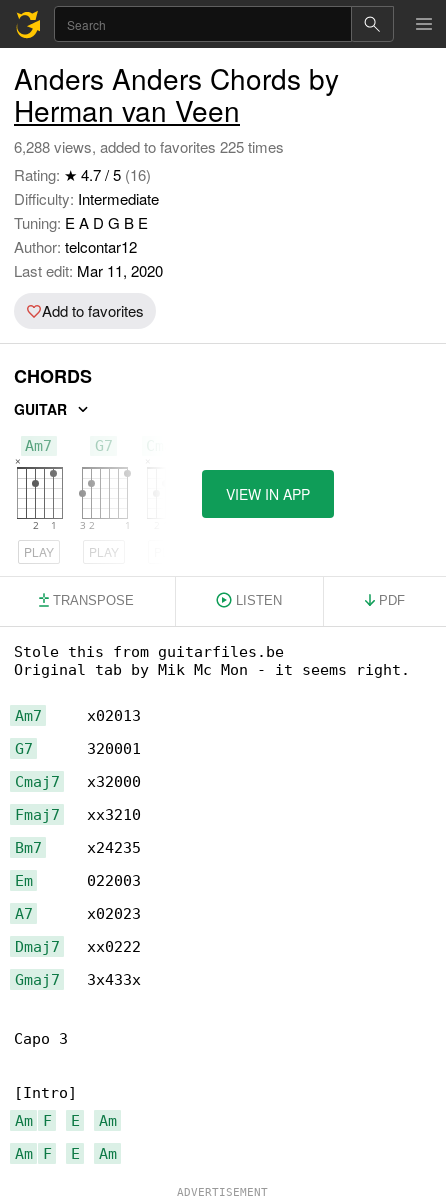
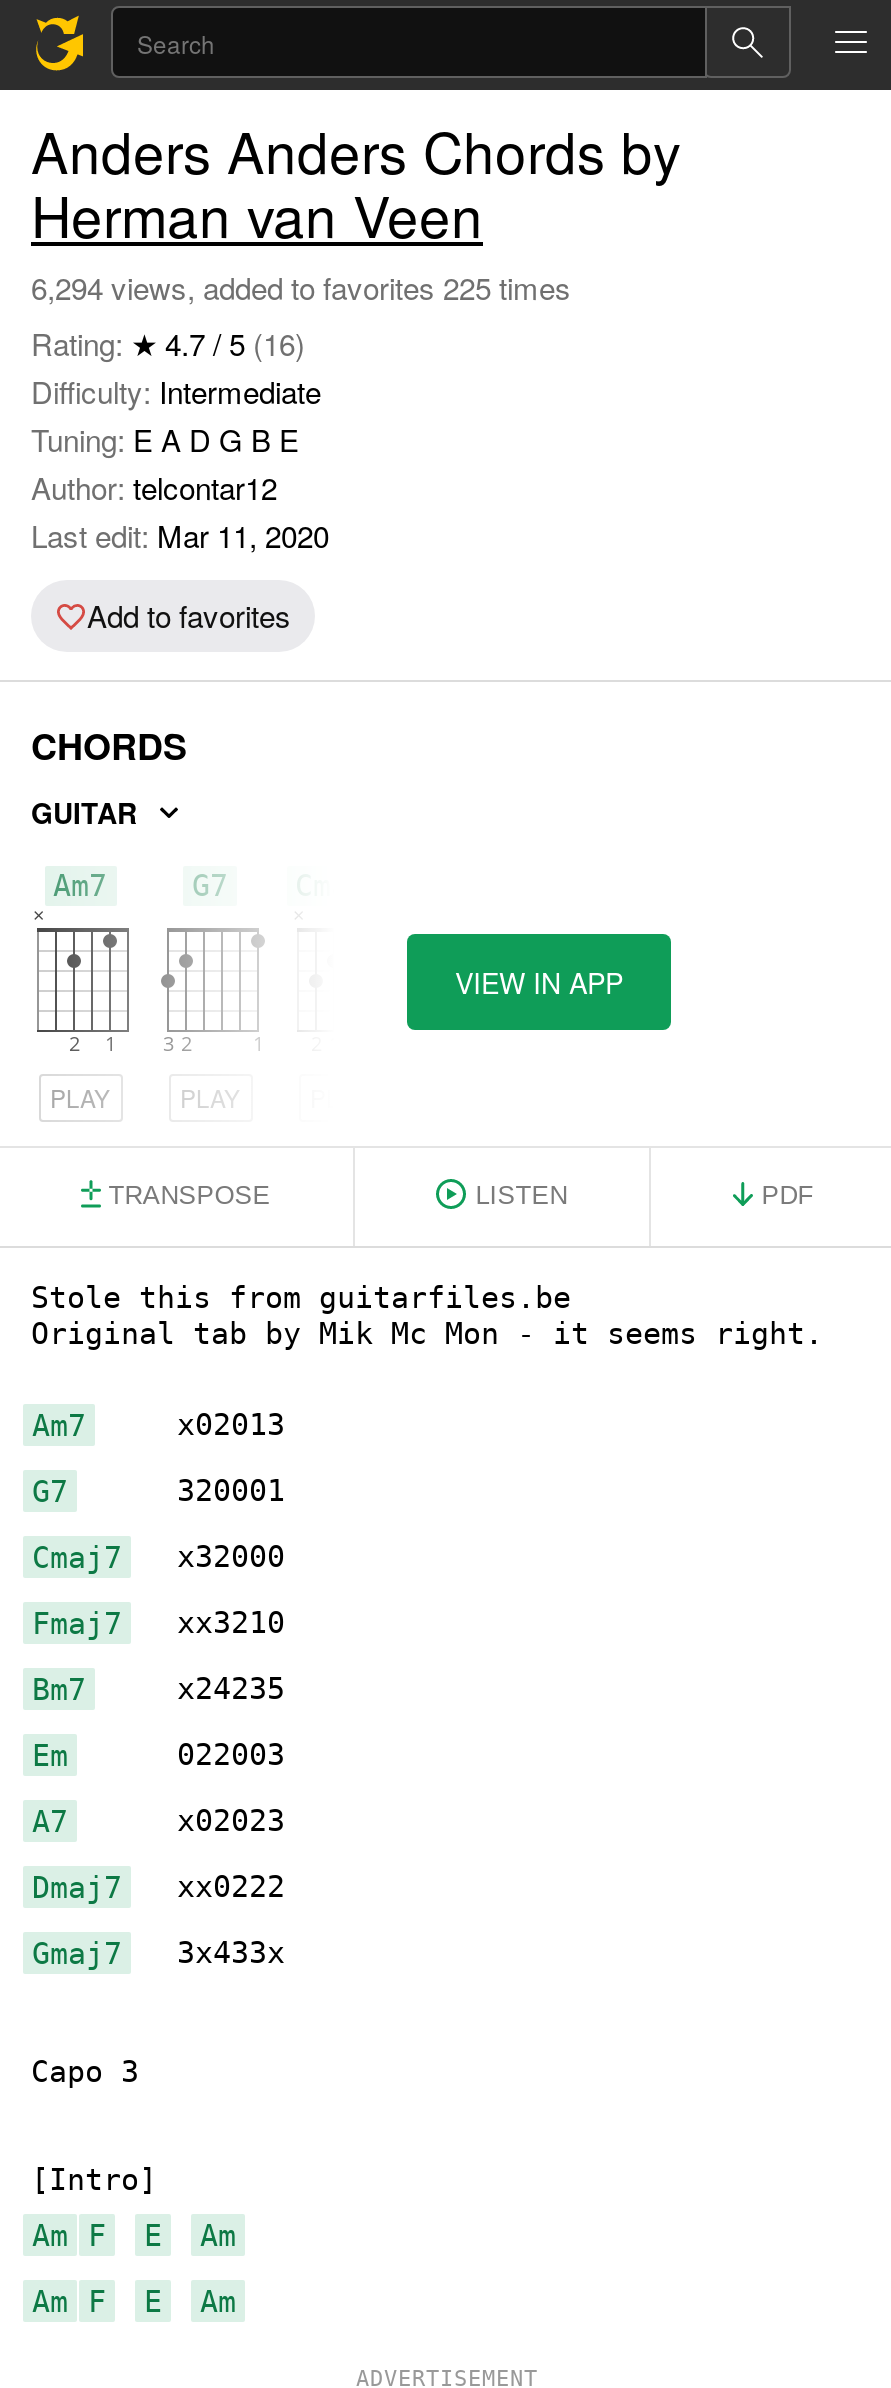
- 6,288 views, added to favorites 225 times
+ 6,294 views, added to favorites 225 times
